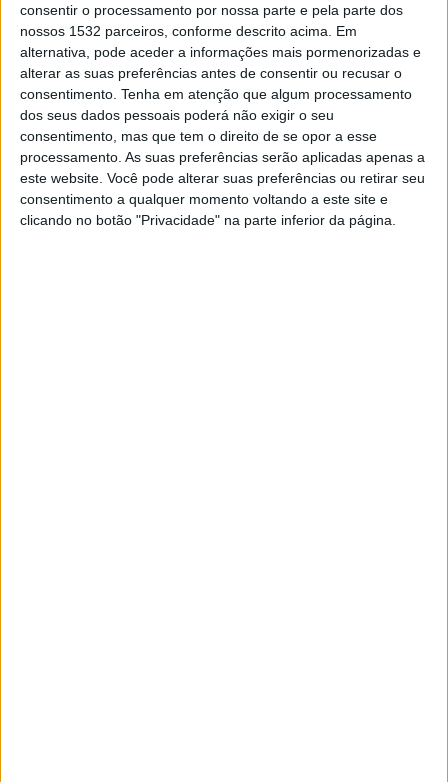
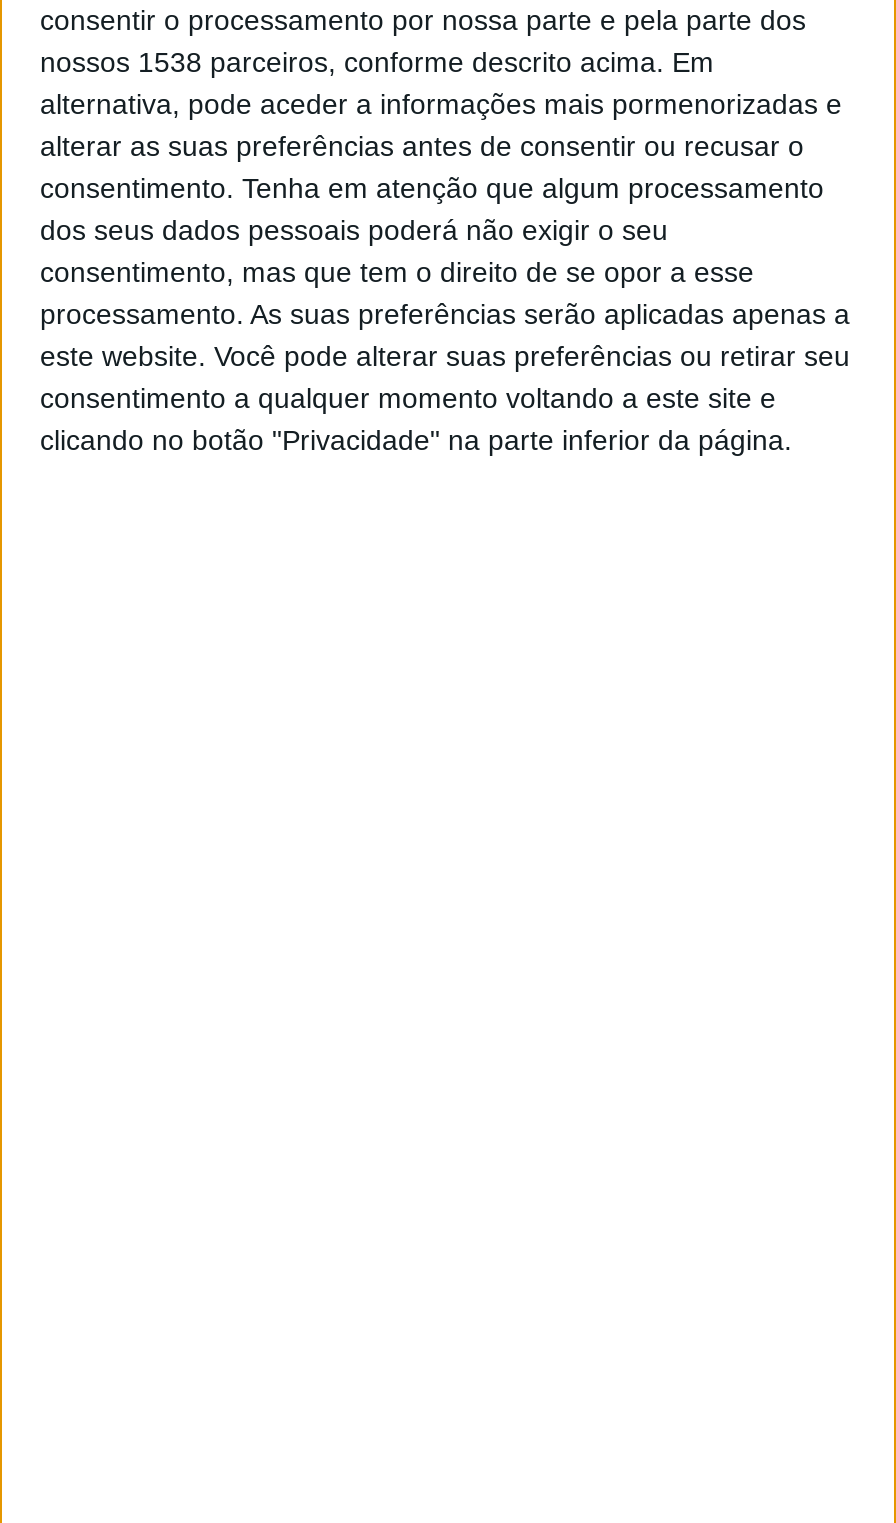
- nossos 1532 parceiros, conforme descrito acima. Em
+ nossos 1538 parceiros, conforme descrito acima. Em
